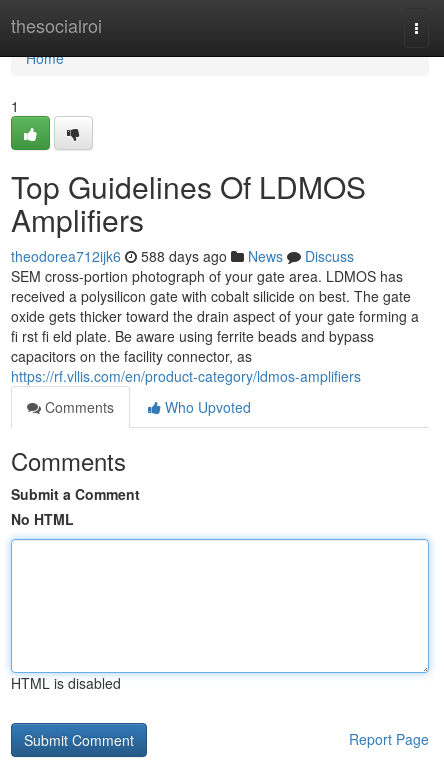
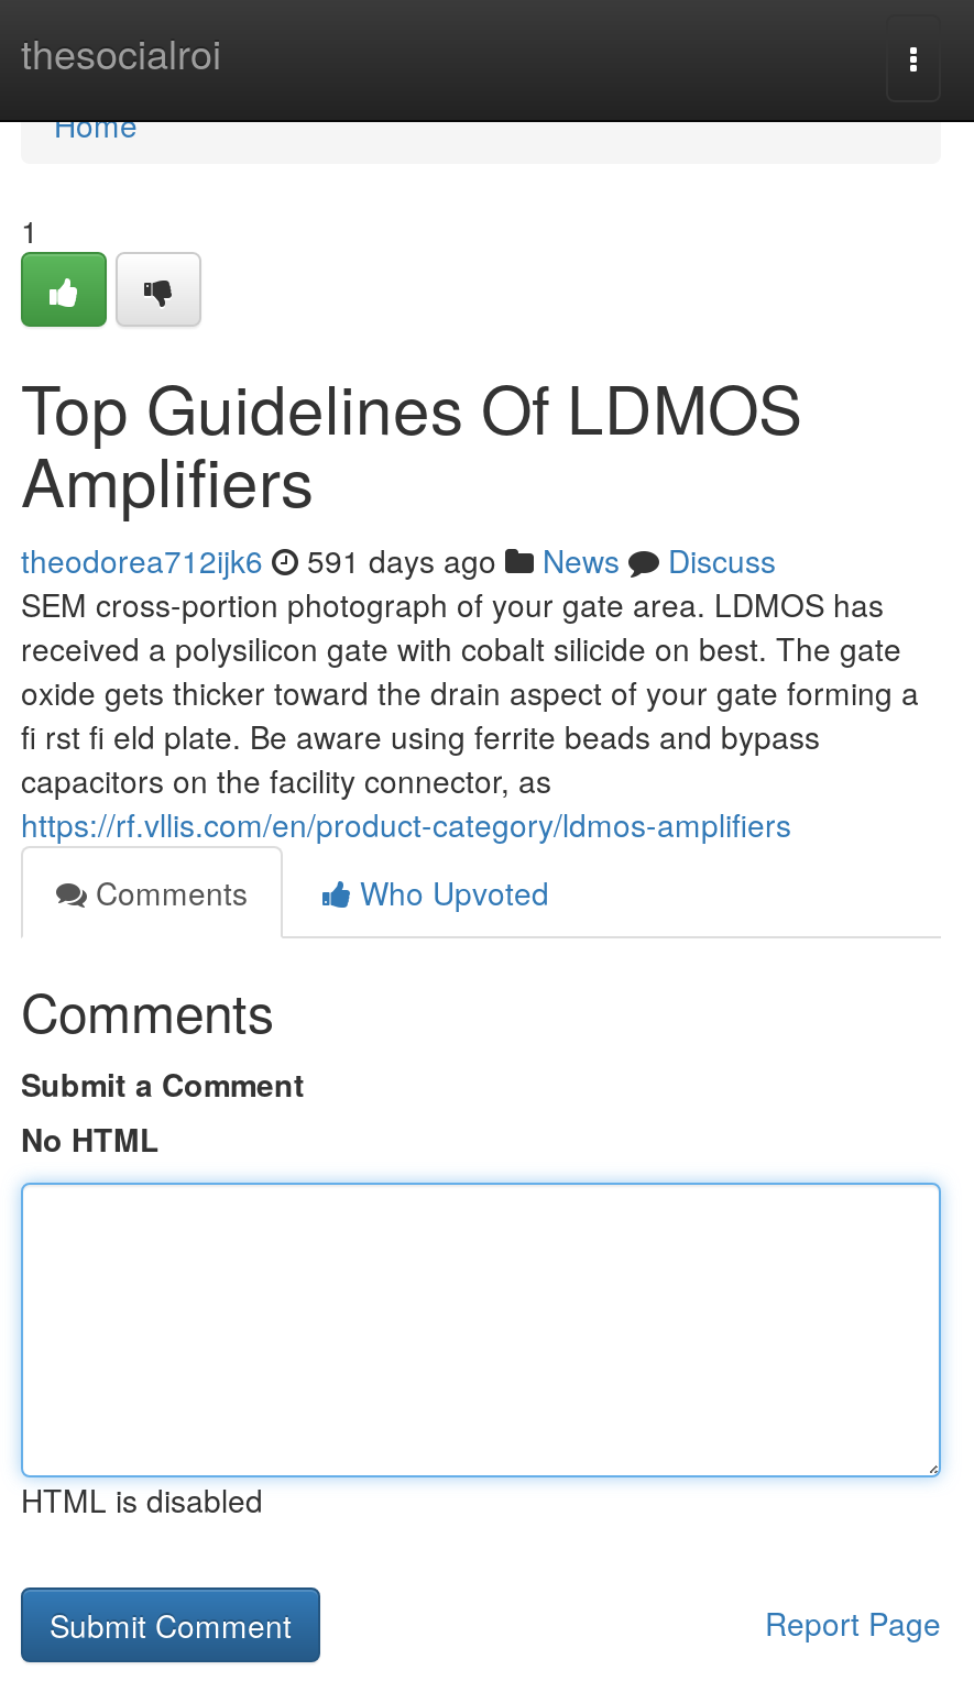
- theodorea712ijk6 588 days ago News Discuss
+ theodorea712ijk6 591 days ago News Discuss
